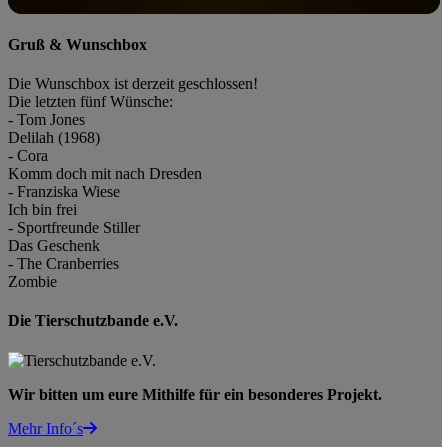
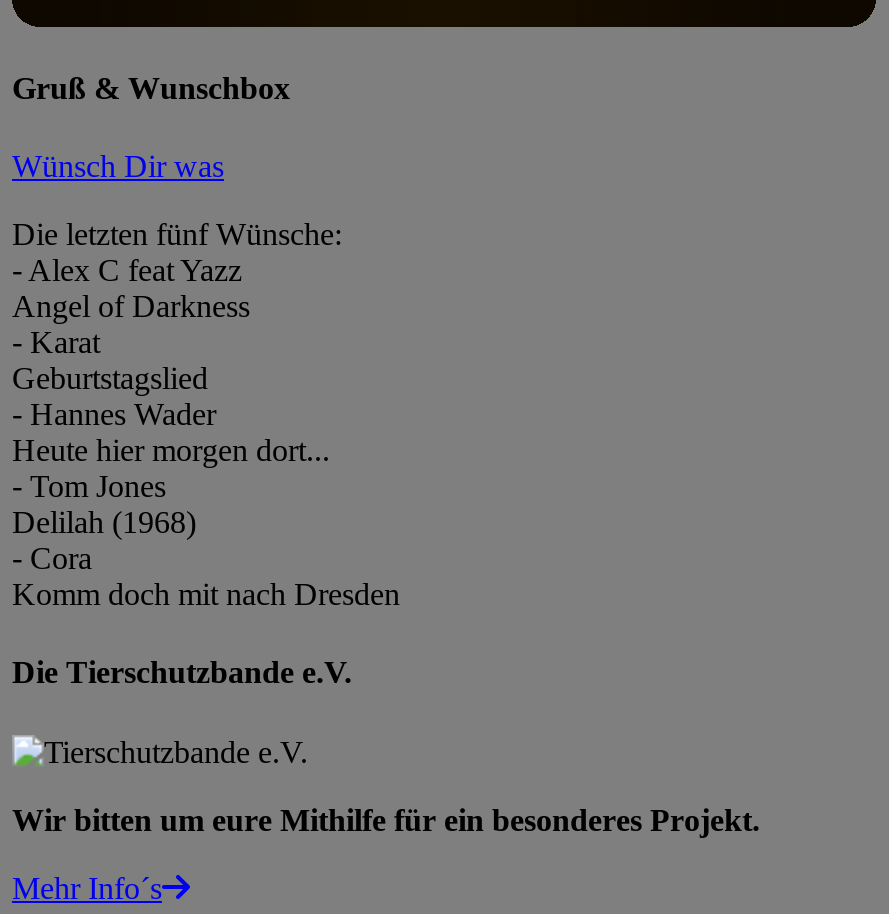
- Die Wunschbox ist derzeit geschlossen!
+ Wünsch Dir was

+ - Alex C feat Yazz
+ Angel of Darkness
+ - Karat
+ Geburtstagslied
+ - Hannes Wader
+ Heute hier morgen dort...

moved down: - Tom Jones | Delilah (1968) | - Cora | Komm doch mit nach Dresden

- - Franziska Wiese
- Ich bin frei
- - Sportfreunde Stiller
- Das Geschenk
- - The Cranberries
- Zombie
